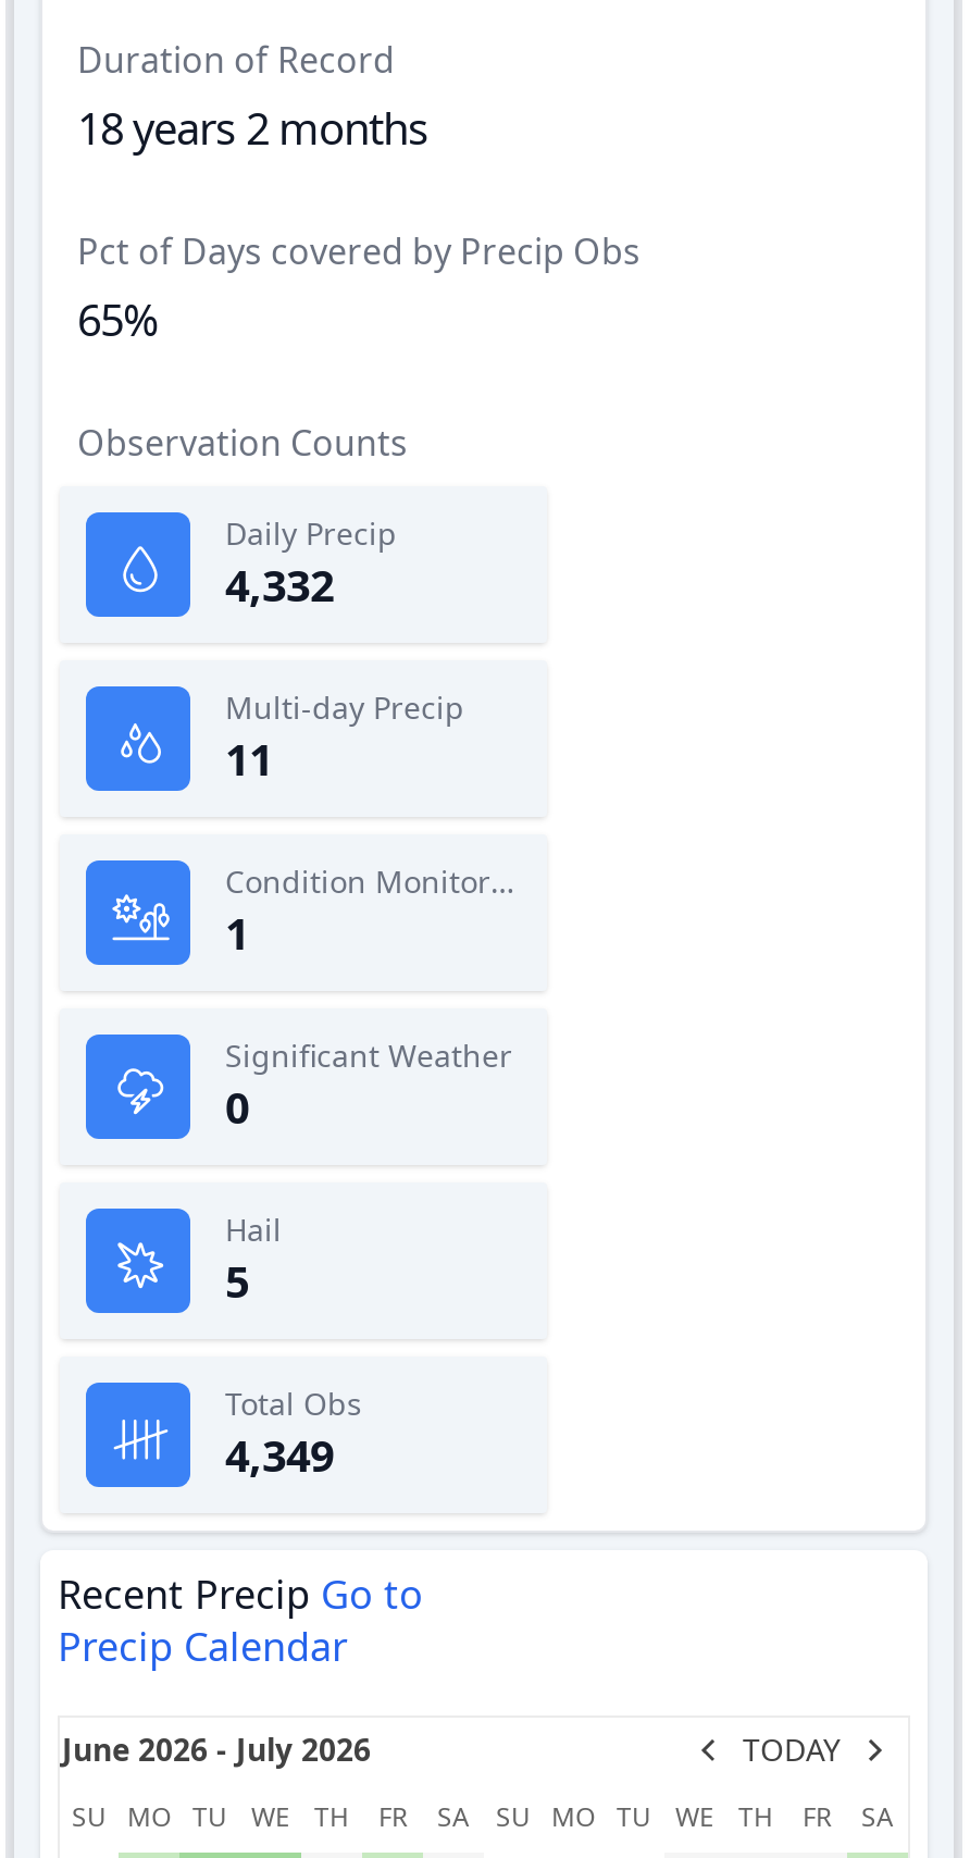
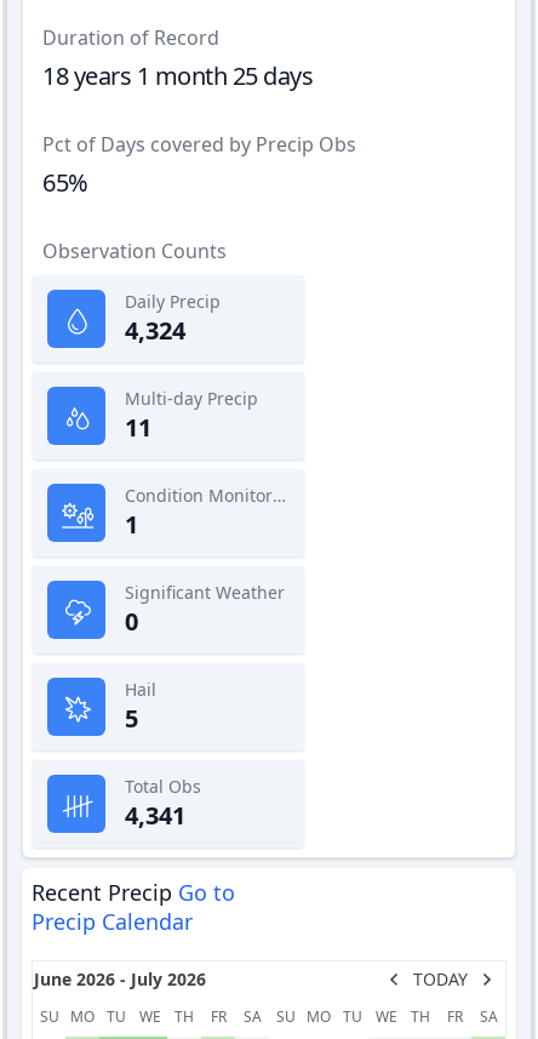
- 18 years 2 months
+ 18 years 1 month 25 days

- 4,332
+ 4,324

- 4,349
+ 4,341
